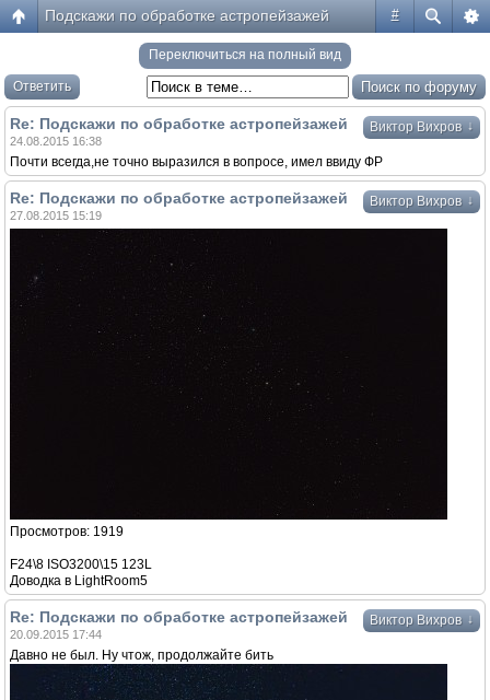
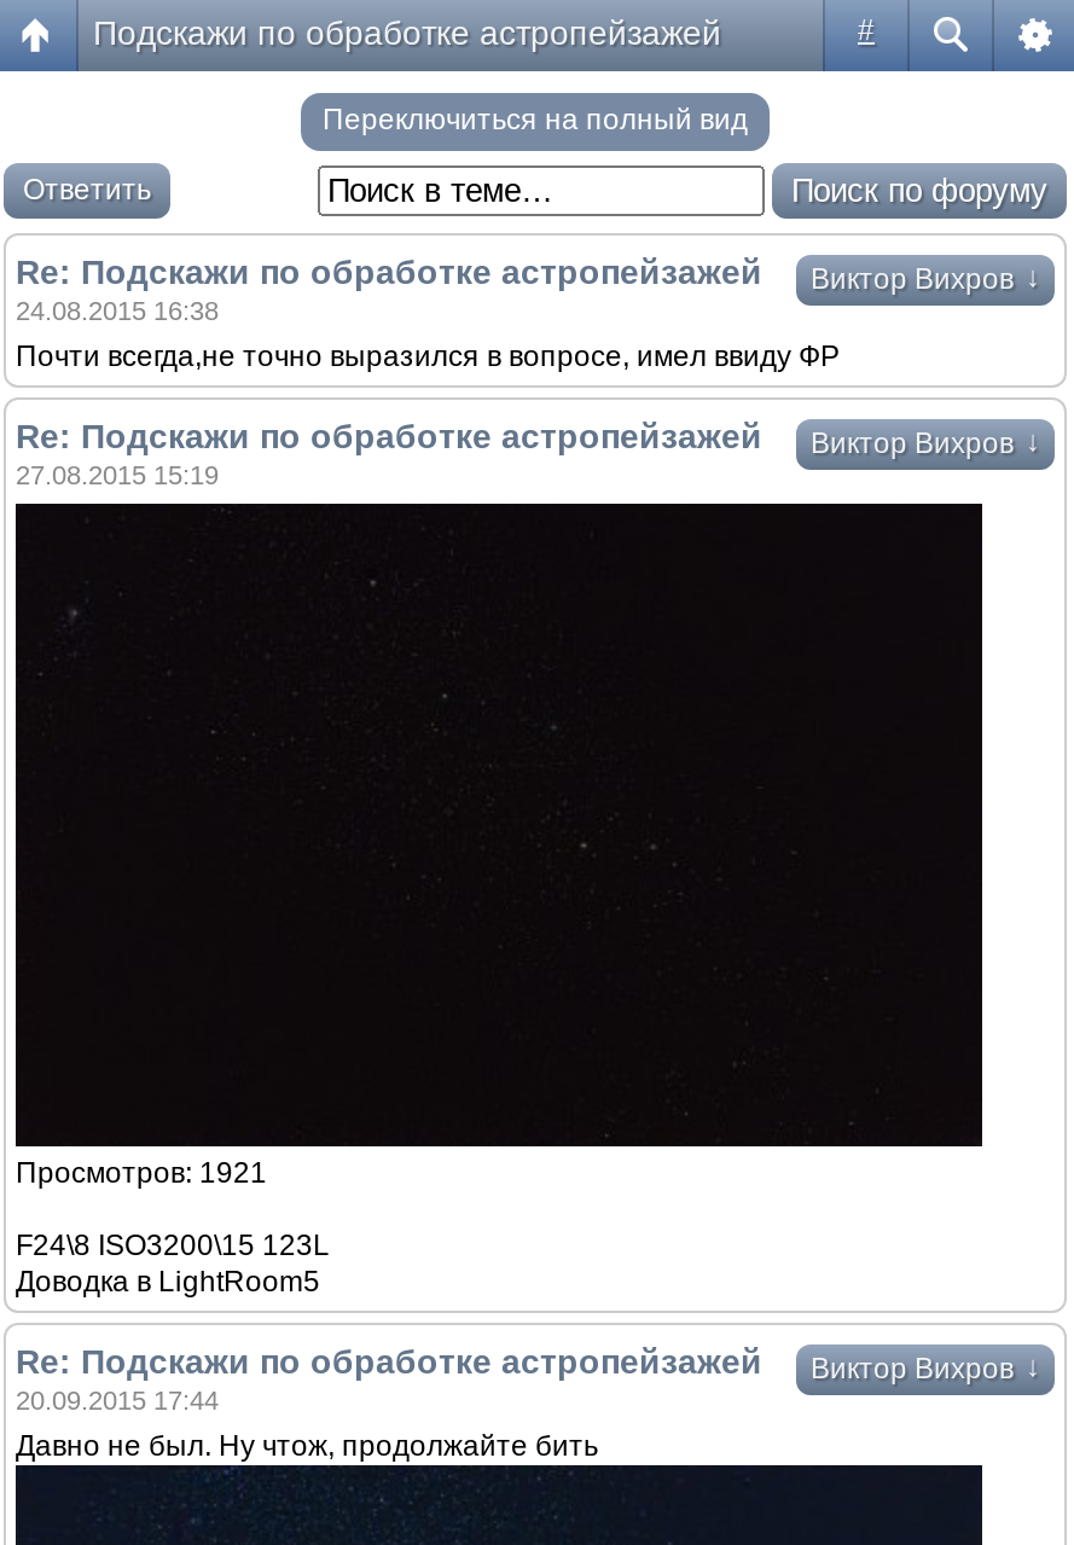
- Просмотров: 1919
+ Просмотров: 1921
